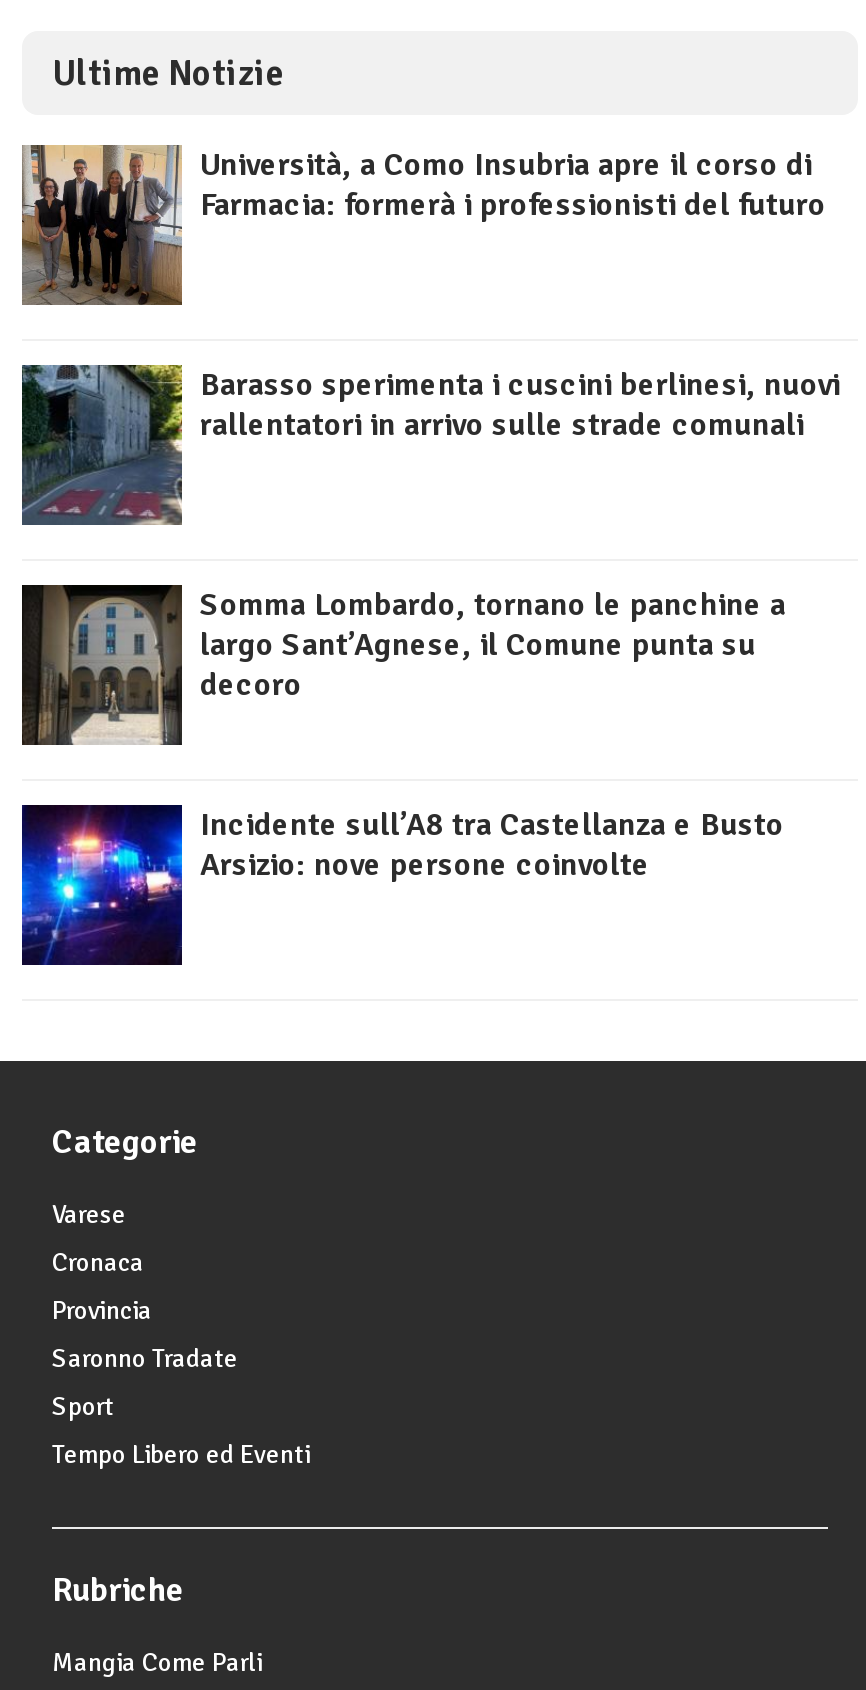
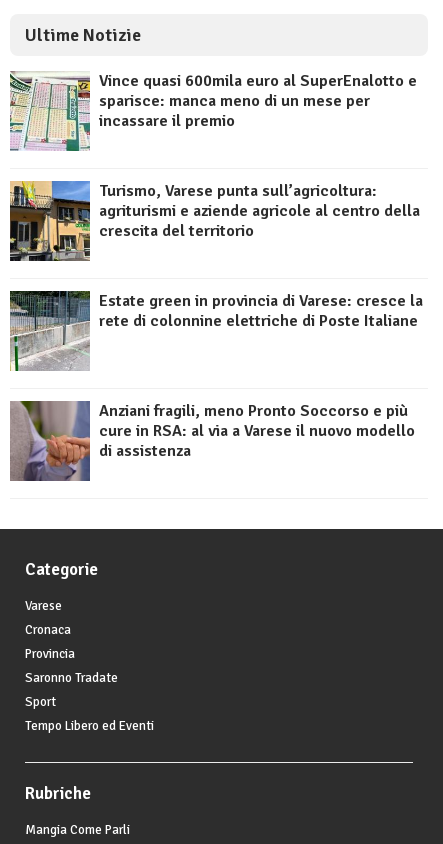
- [image]
- Università, a Como Insubria apre il corso di
- Farmacia: formerà i professionisti del futuro
+ [image]
+ Vince quasi 600mila euro al SuperEnalotto e
+ sparisce: manca meno di un mese per
+ incassare il premio

- [image]
- Barasso sperimenta i cuscini berlinesi, nuovi
- rallentatori in arrivo sulle strade comunali
+ [image]
+ Turismo, Varese punta sull’agricoltura:
+ agriturismi e aziende agricole al centro della
+ crescita del territorio

- [image]
- Somma Lombardo, tornano le panchine a
- largo Sant’Agnese, il Comune punta su
- decoro
+ [image]
+ Estate green in provincia di Varese: cresce la
+ rete di colonnine elettriche di Poste Italiane

- [image]
- Incidente sull’A8 tra Castellanza e Busto
- Arsizio: nove persone coinvolte
+ [image]
+ Anziani fragili, meno Pronto Soccorso e più
+ cure in RSA: al via a Varese il nuovo modello
+ di assistenza
